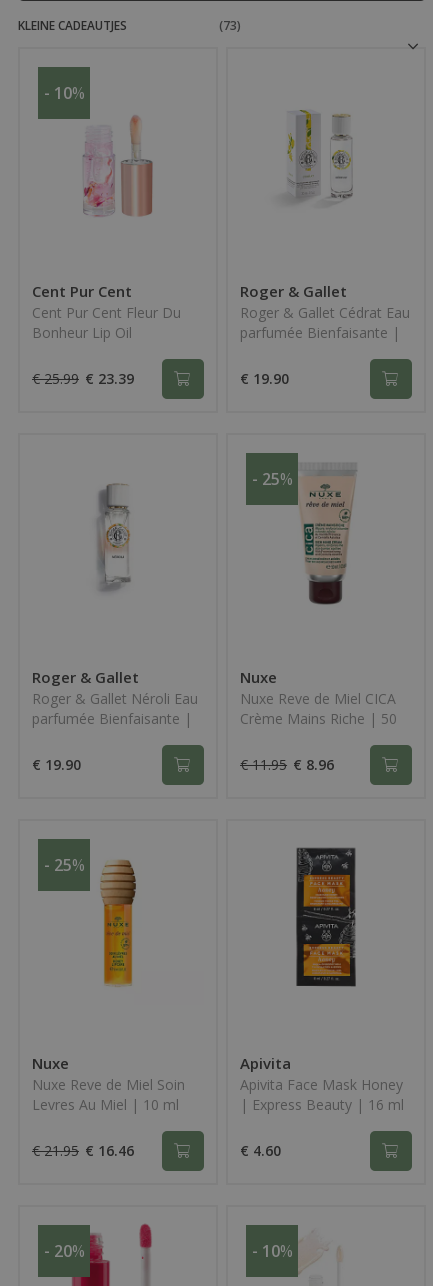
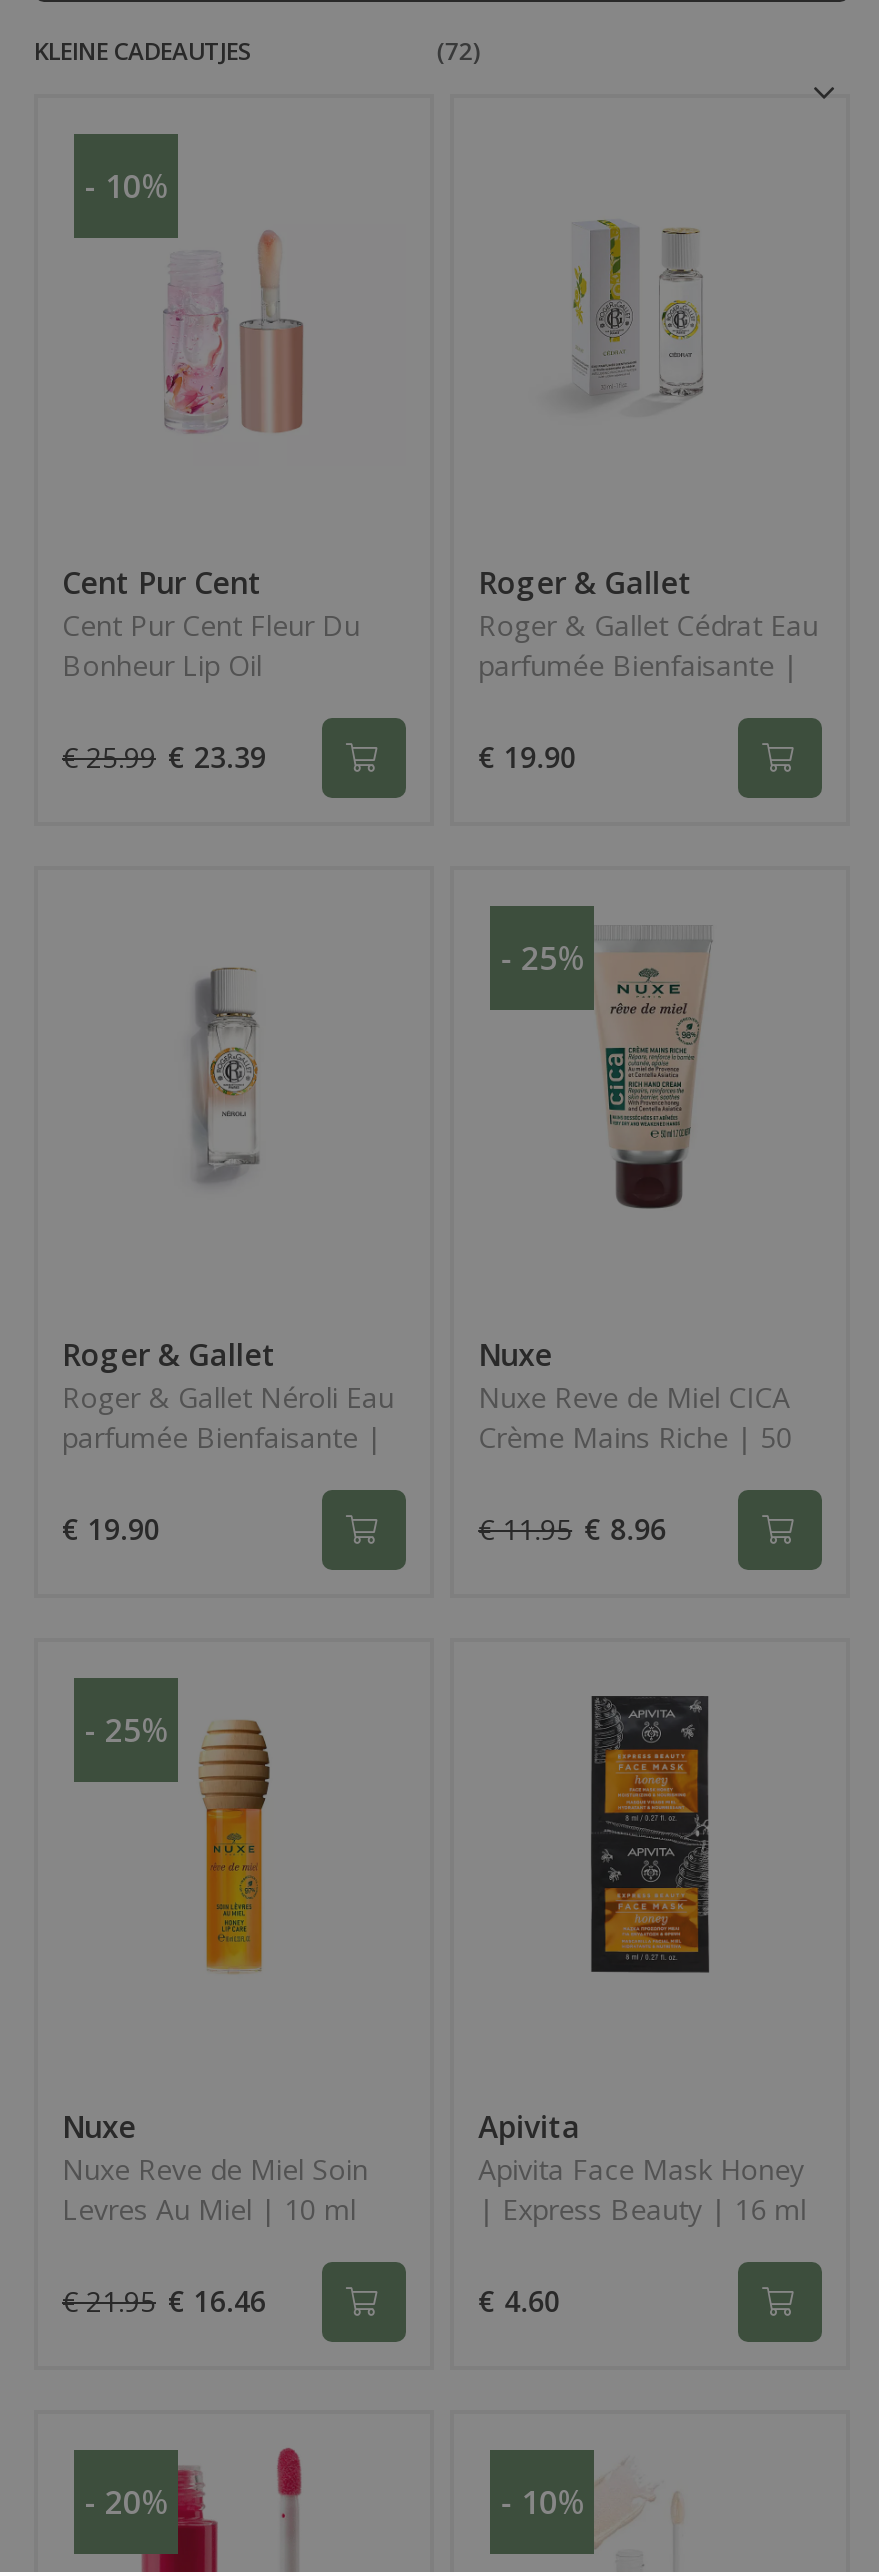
- (73)
+ (72)
